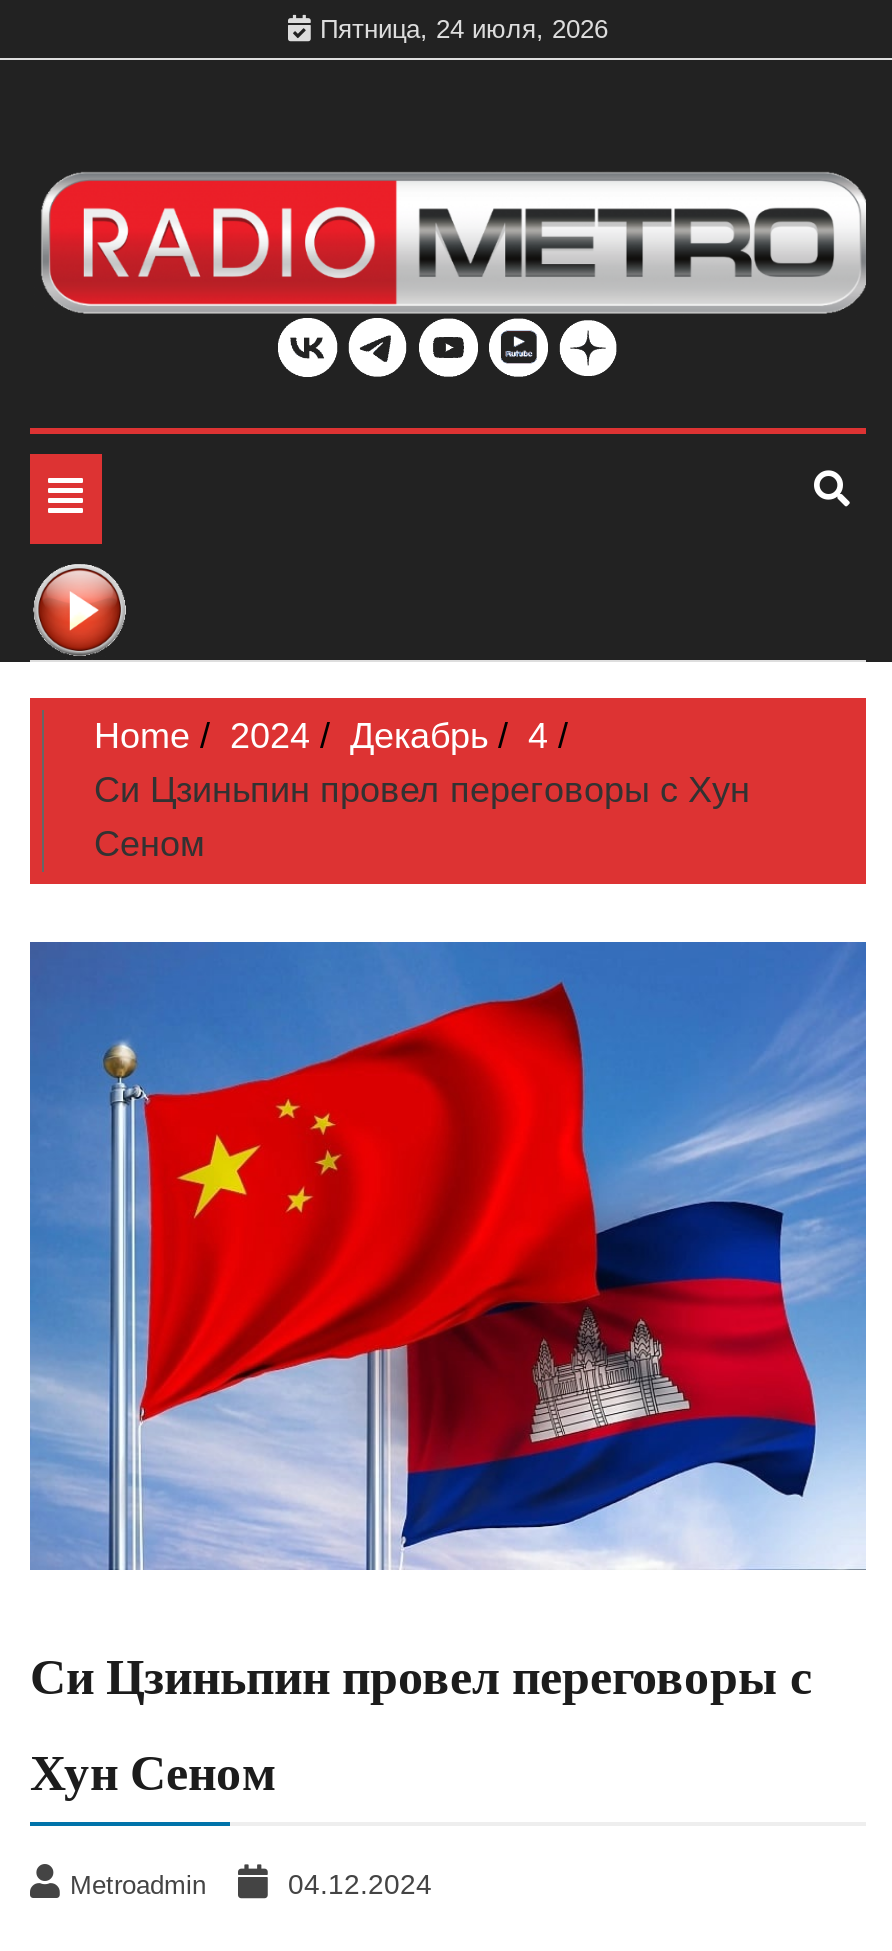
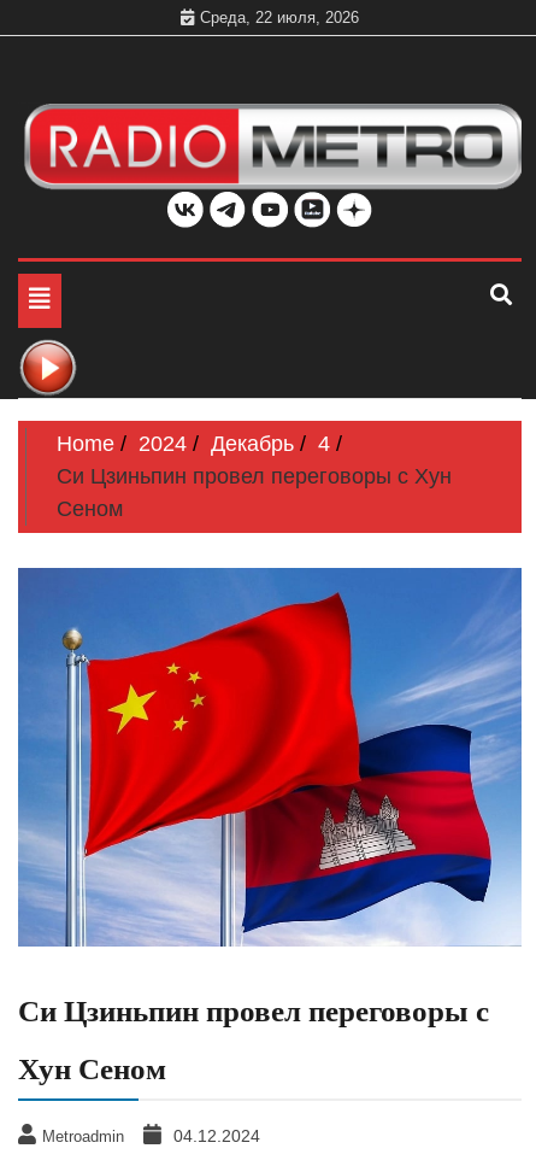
- Пятница, 24 июля, 2026
+ Среда, 22 июля, 2026
